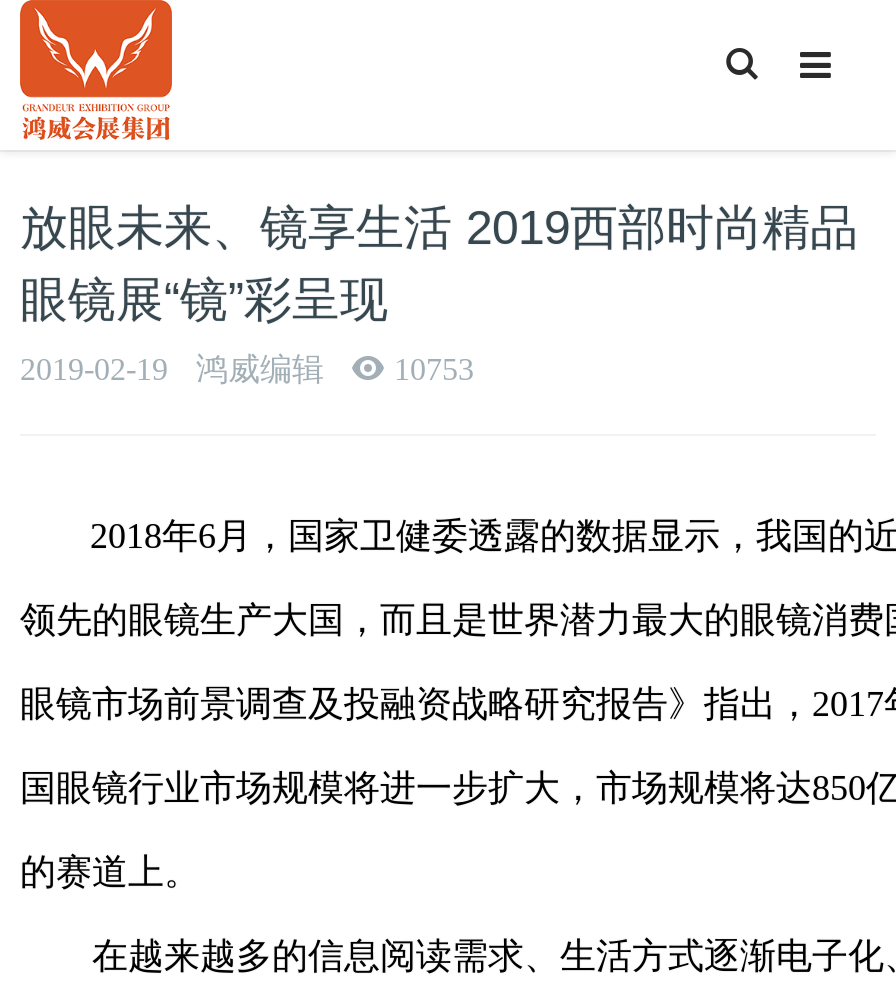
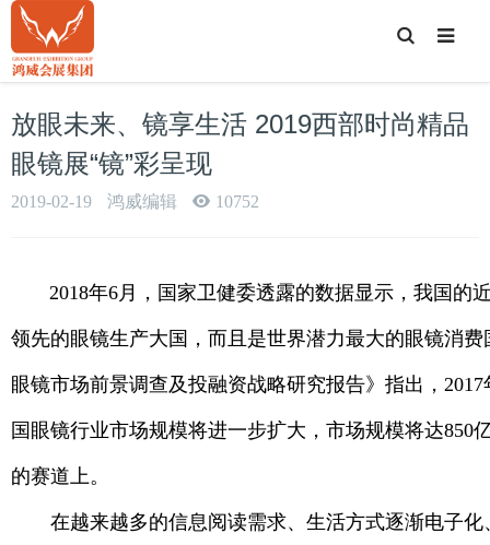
- 10753
+ 10752
